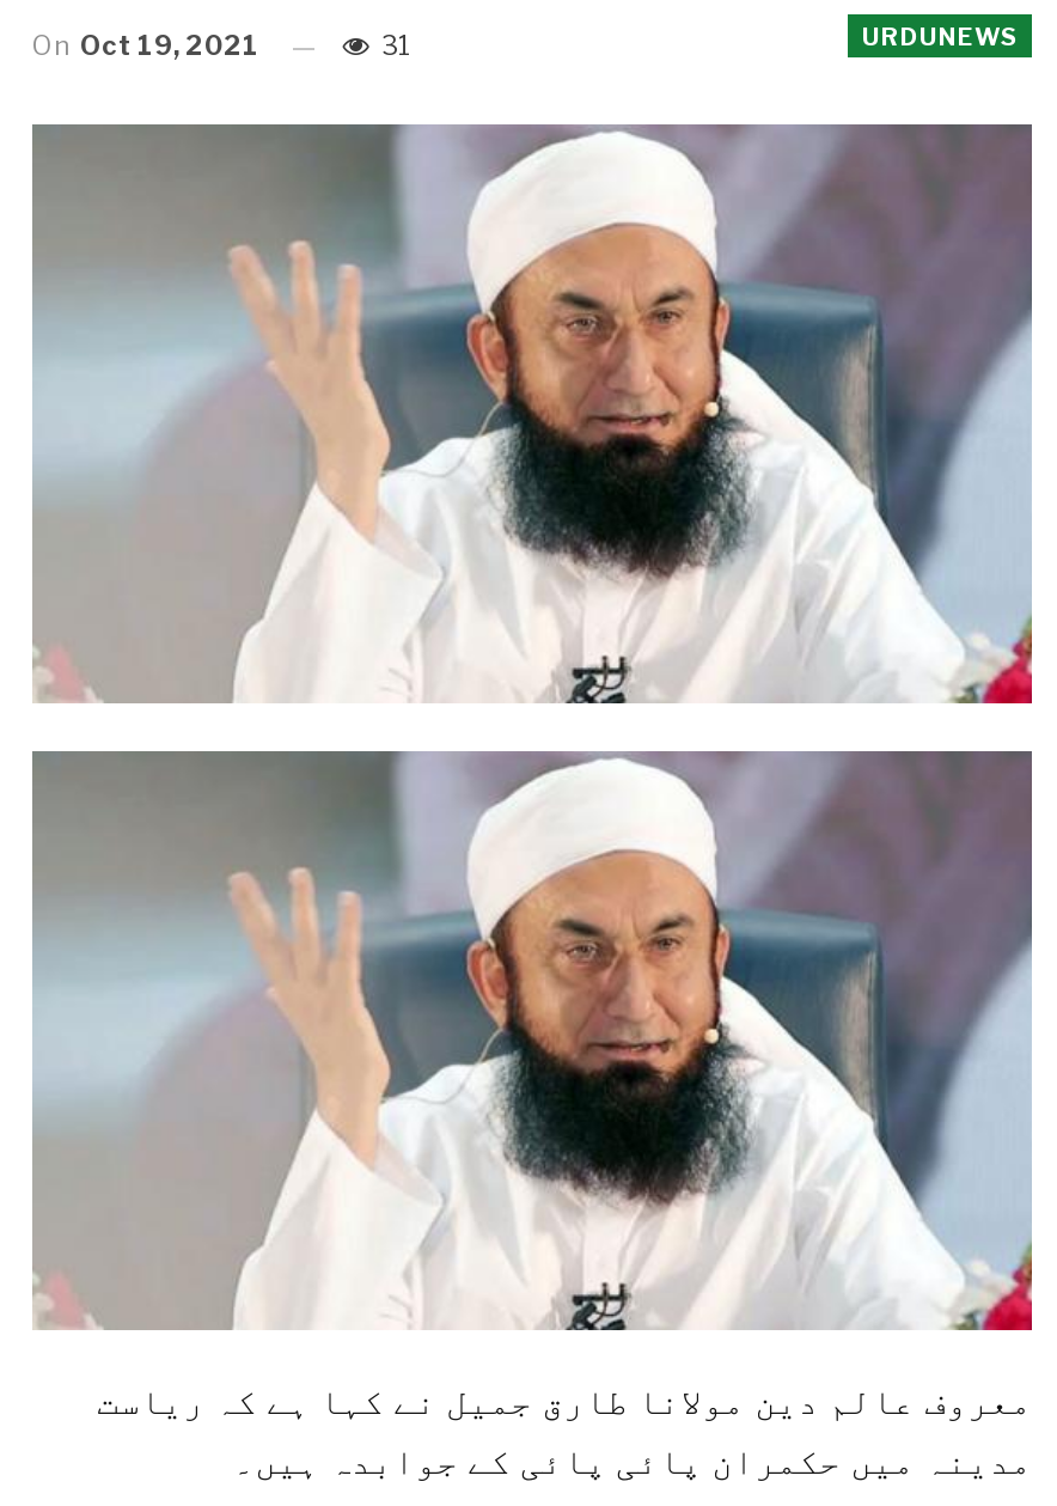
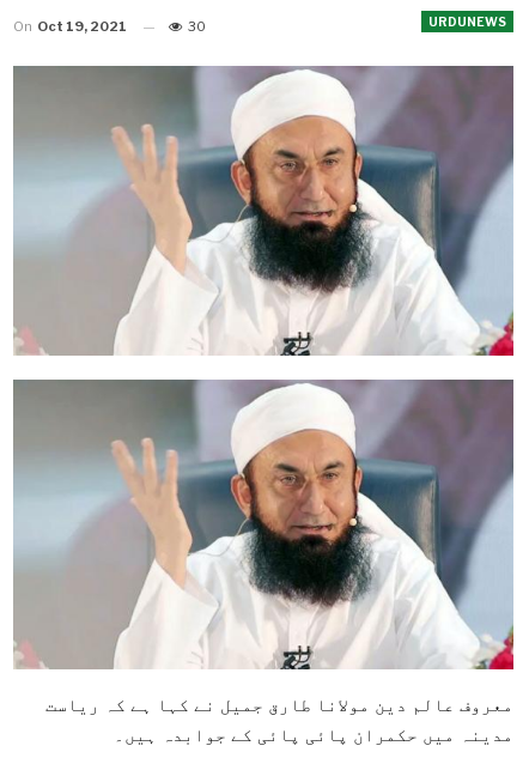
- 31
+ 30
